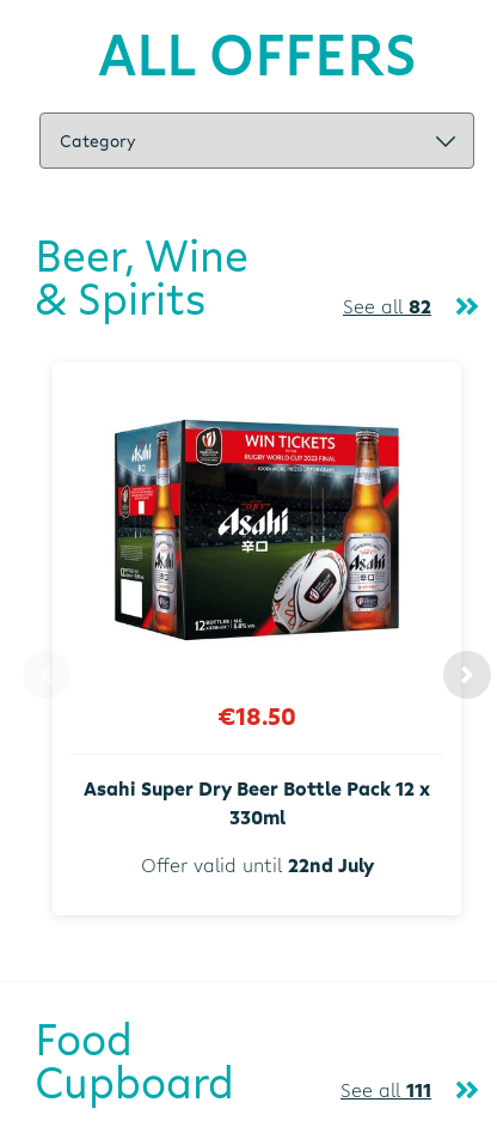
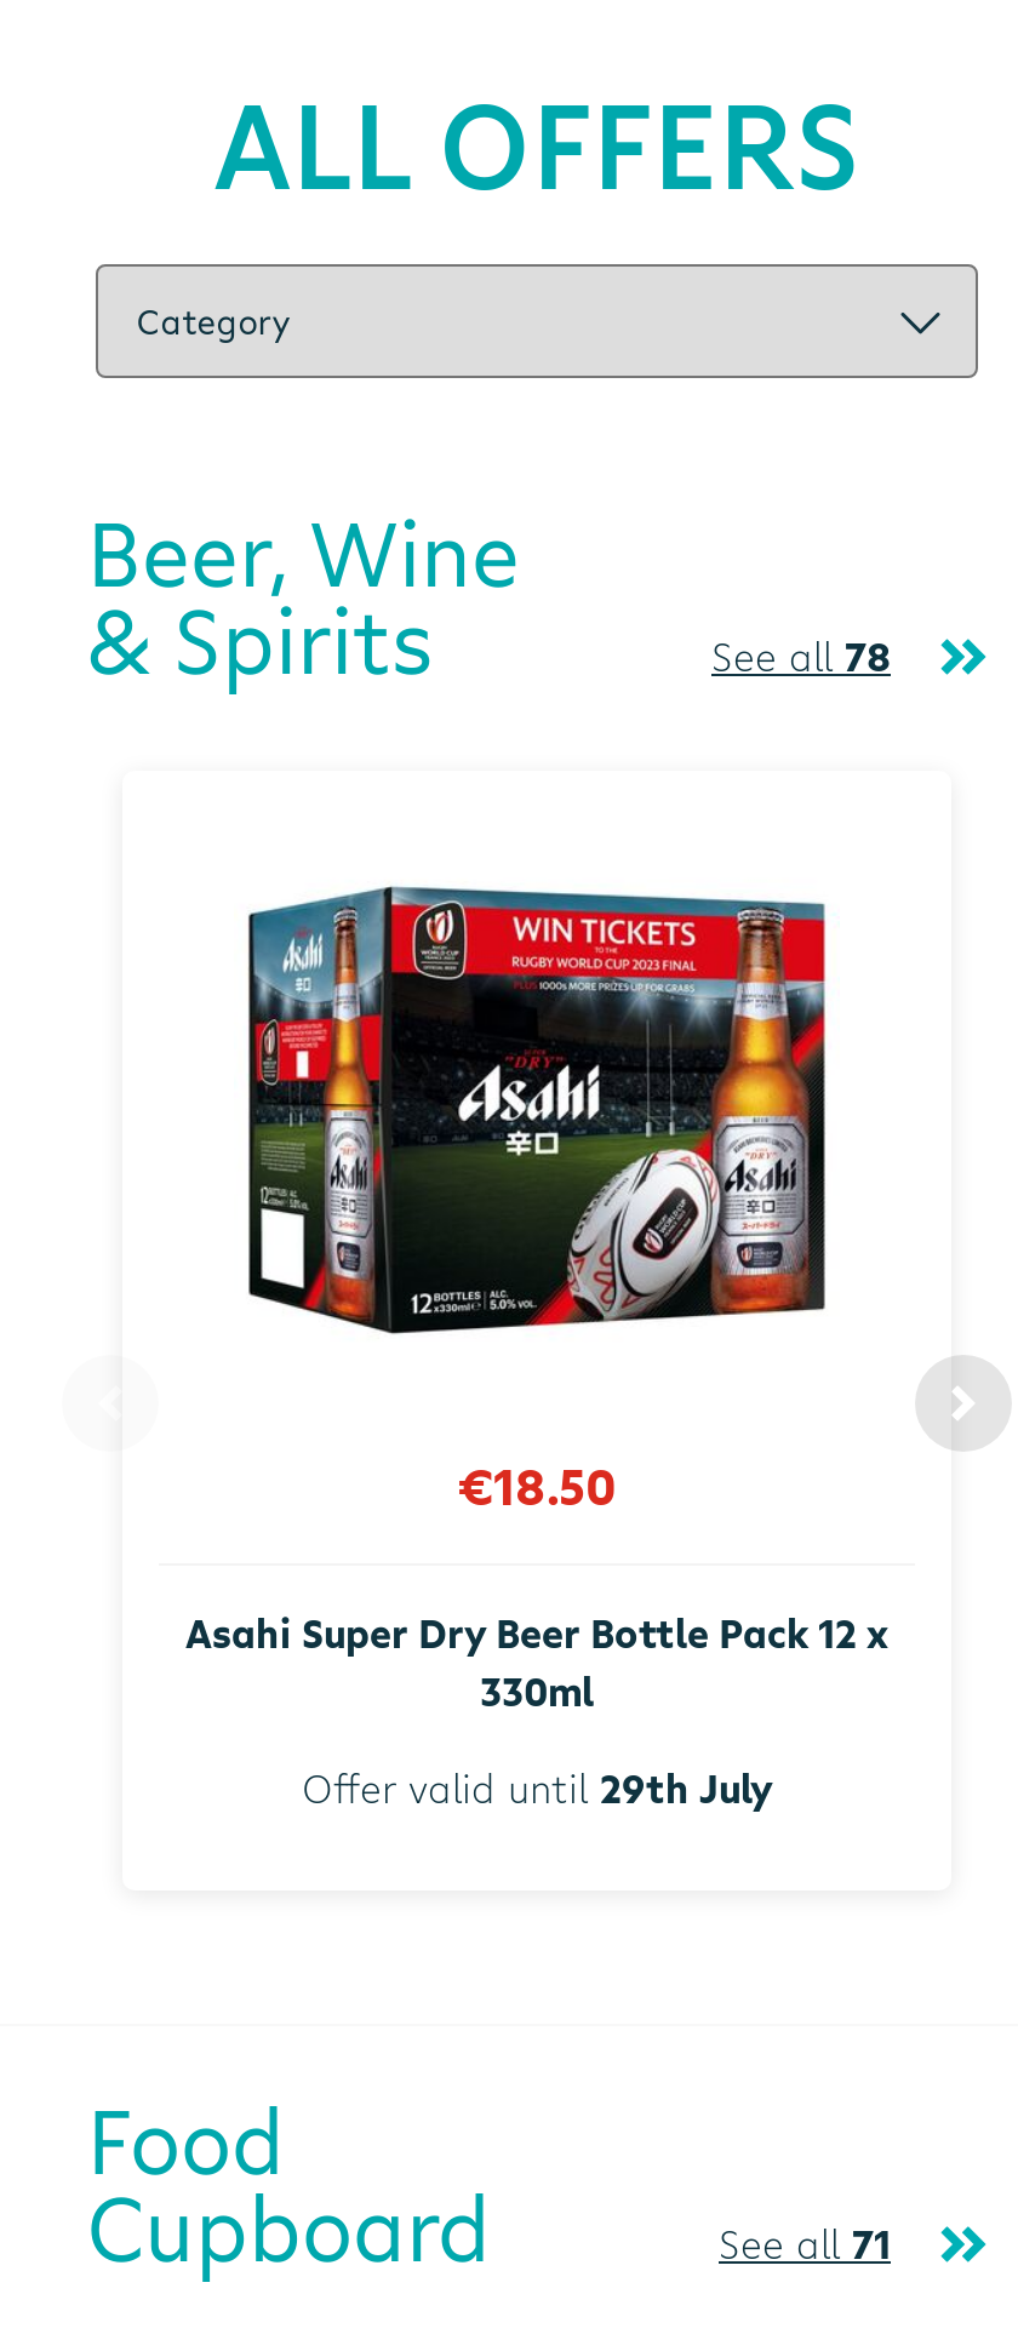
- See all 82
+ See all 78

- Offer valid until 22nd July
+ Offer valid until 29th July

- See all 111
+ See all 71
